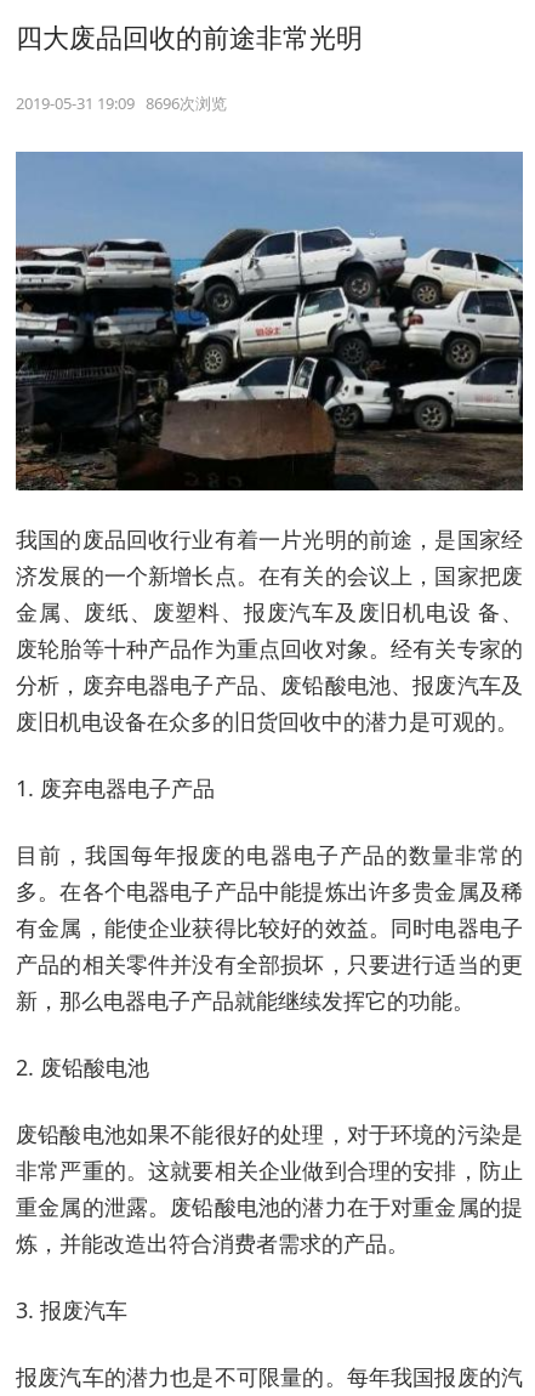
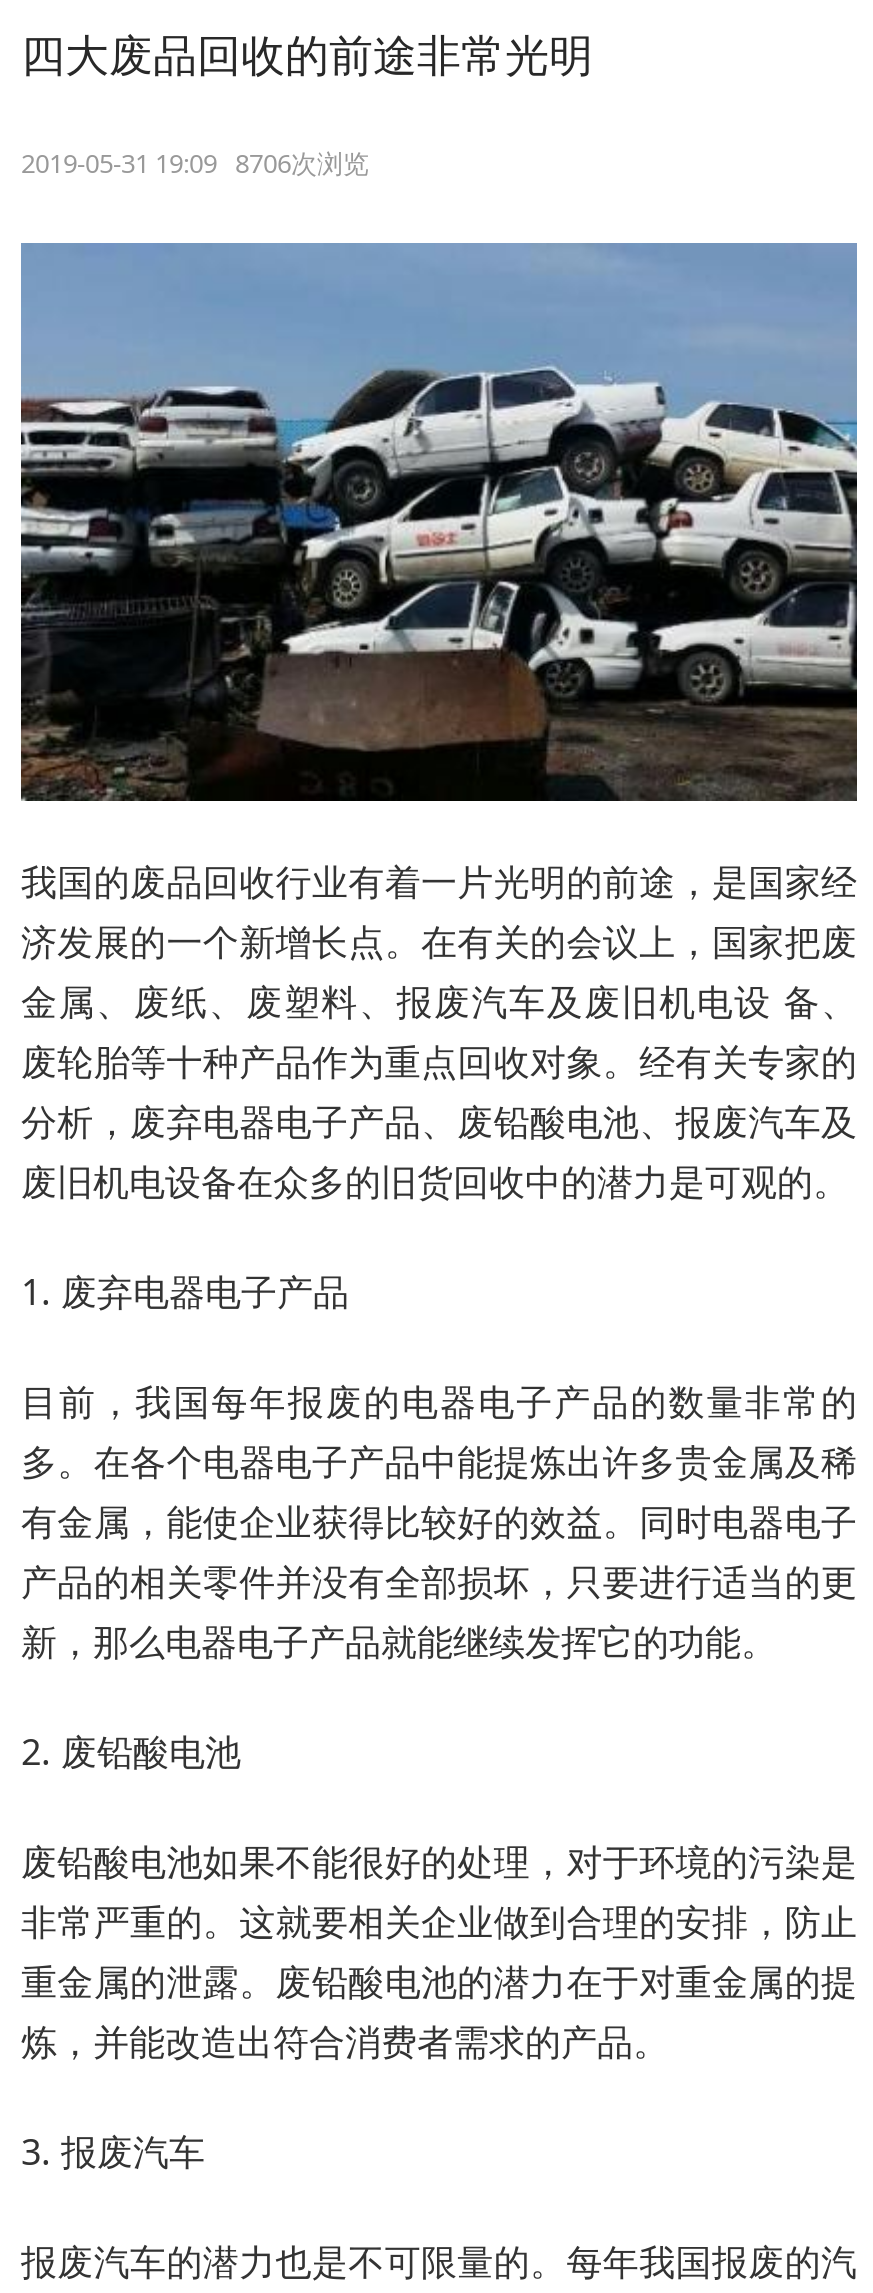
- 2019-05-31 19:09 8696次浏览
+ 2019-05-31 19:09 8706次浏览
